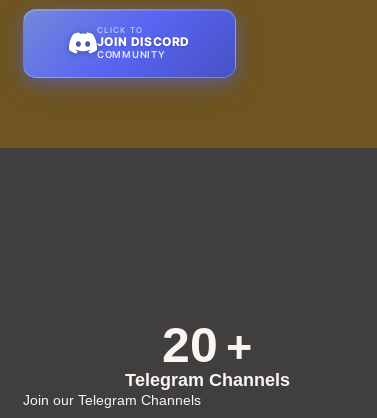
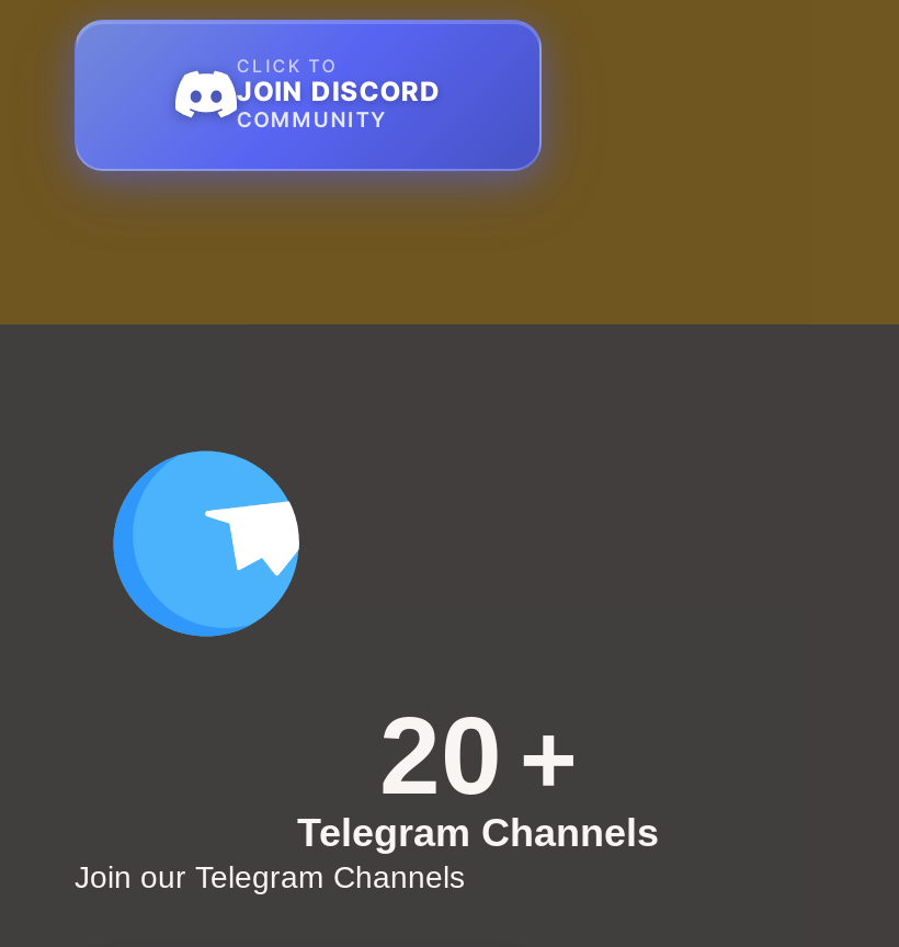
+ [image]
